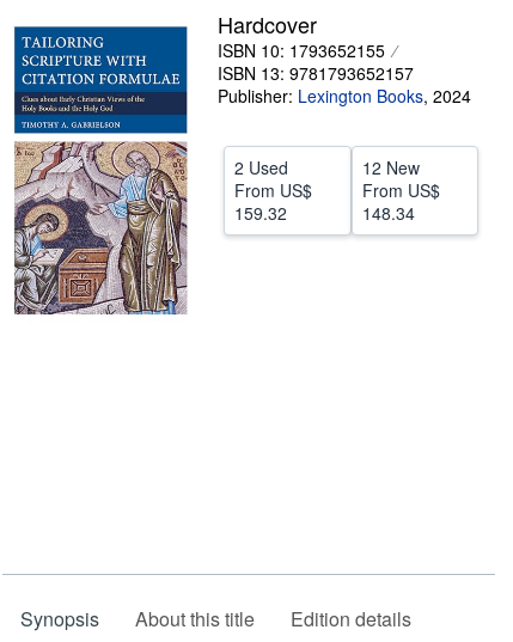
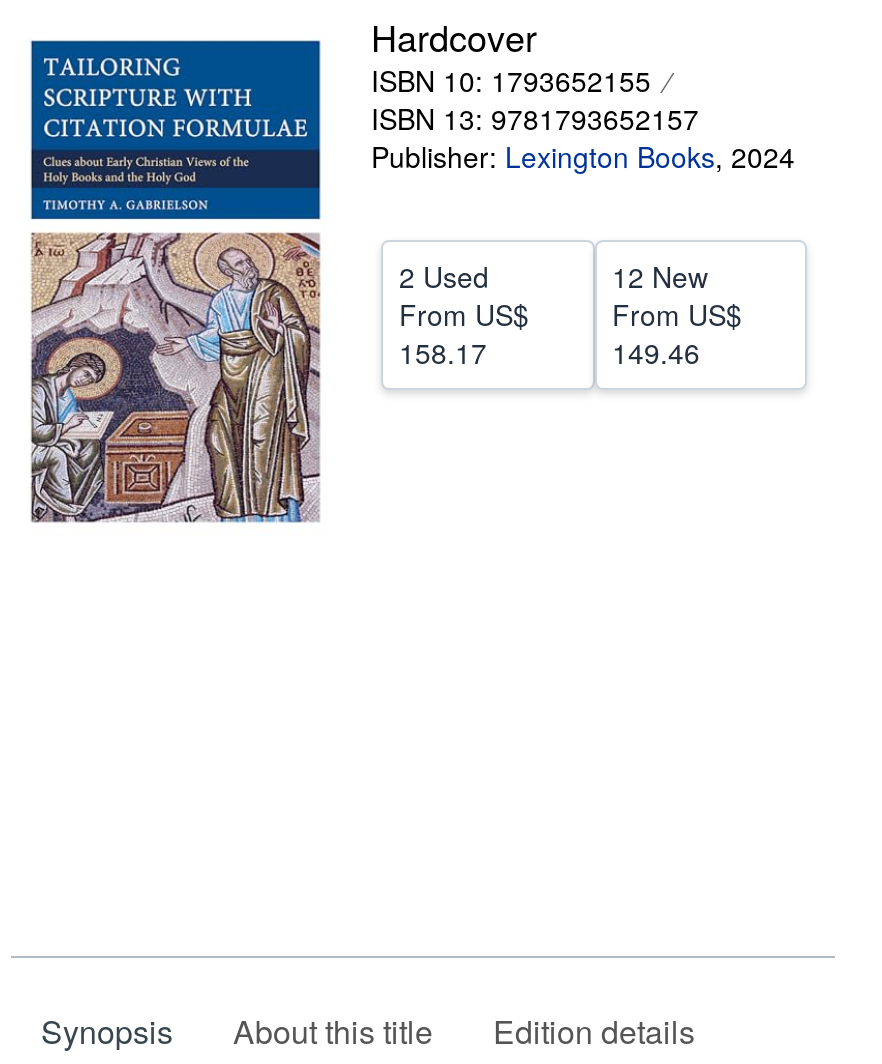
- 159.32
+ 158.17

- 148.34
+ 149.46
